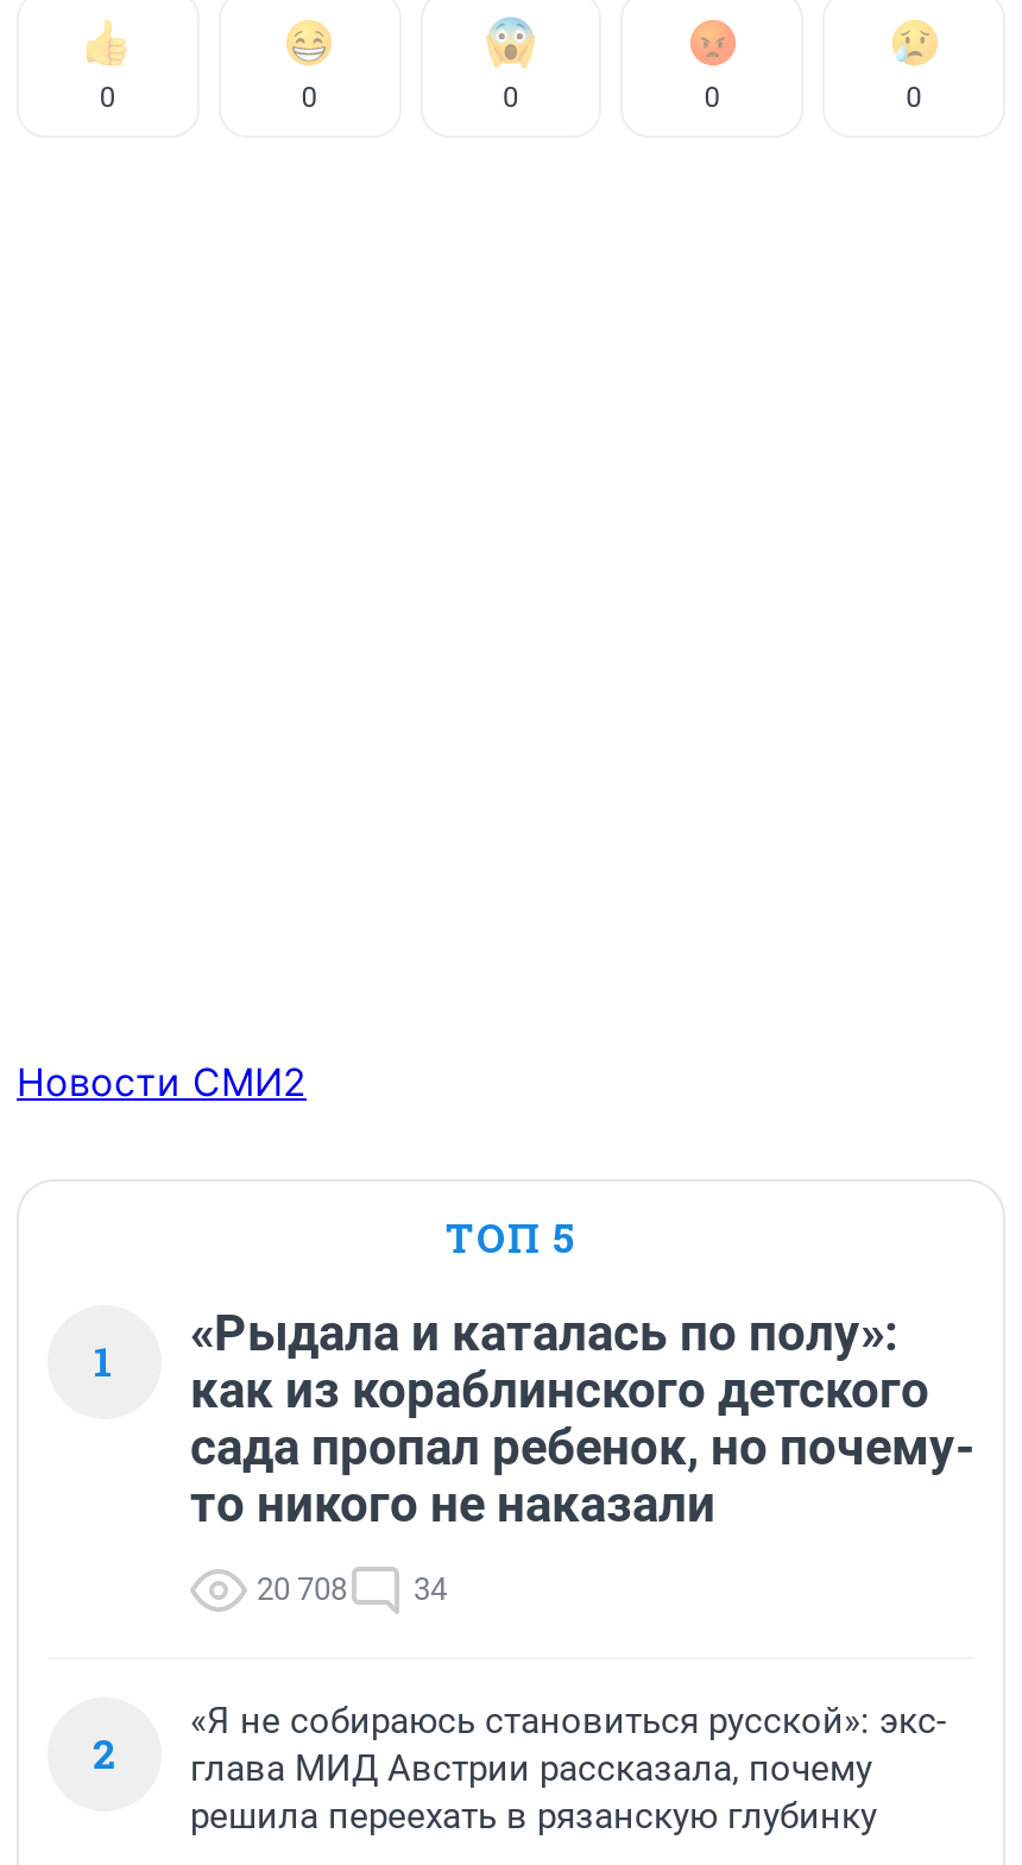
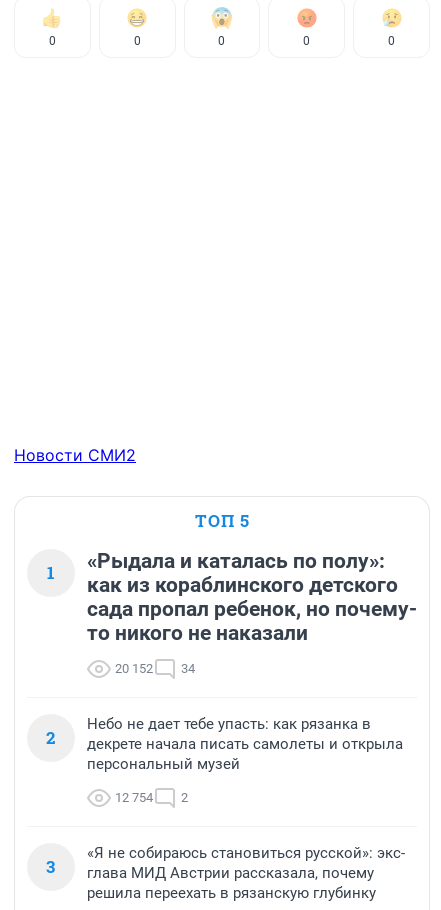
- 20 708 34
+ 20 152 34

+ Небо не дает тебе упасть: как рязанка в
+ декрете начала писать самолеты и открыла
+ персональный музей
+ 12 754
+ 2
+ 3
